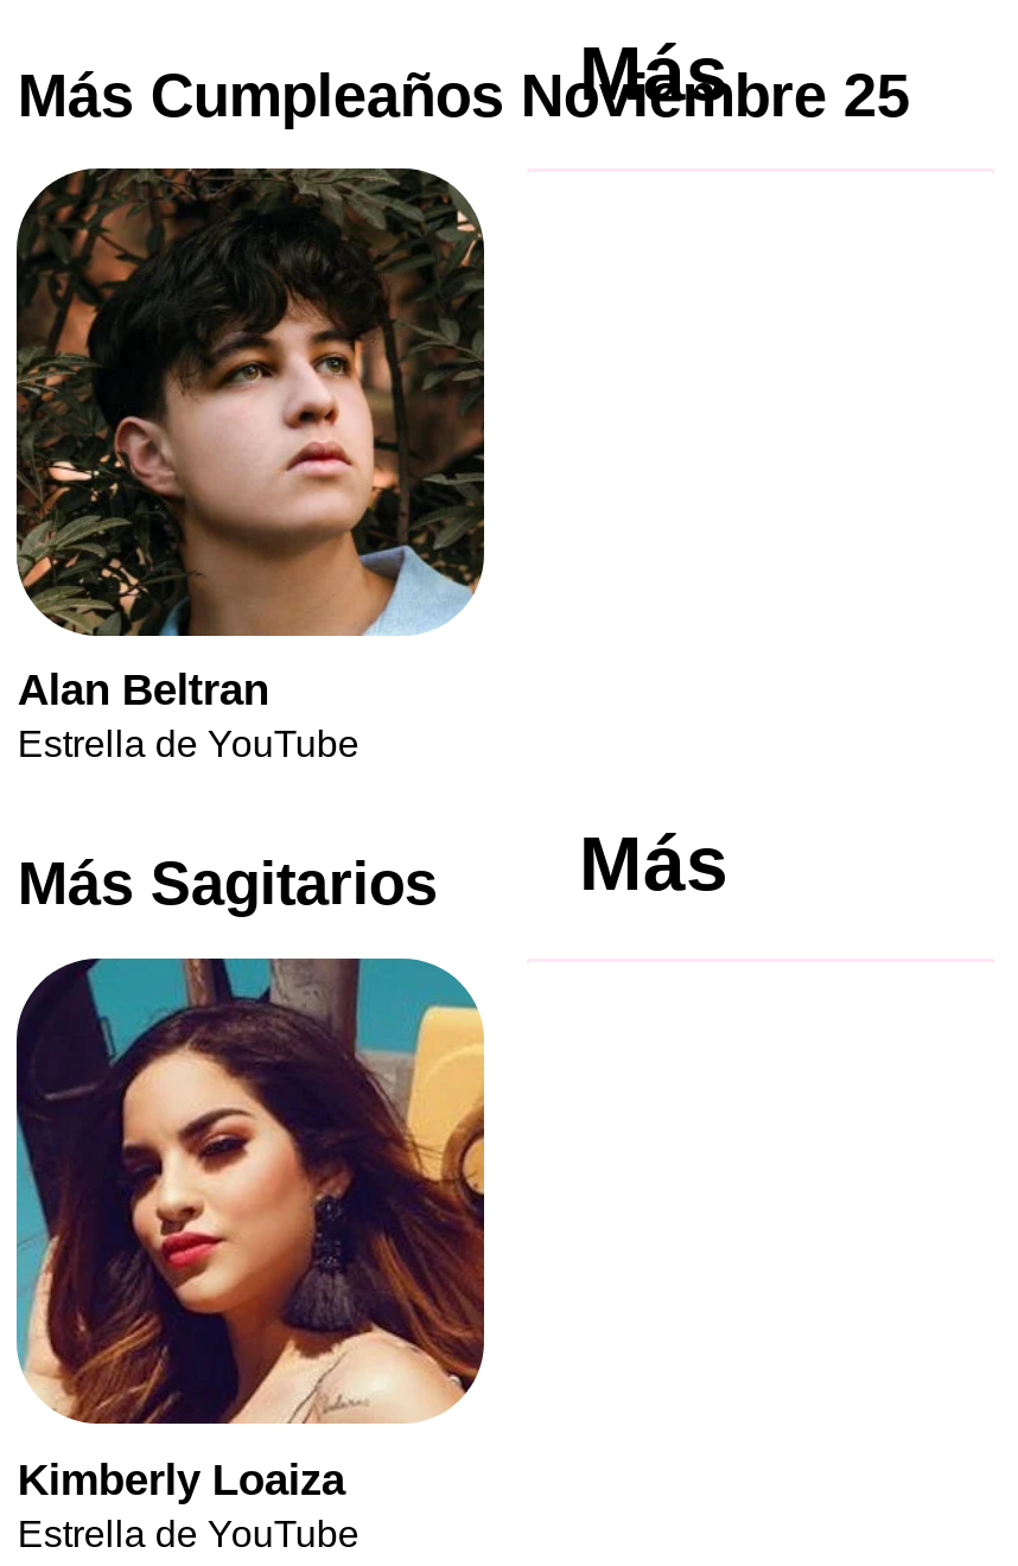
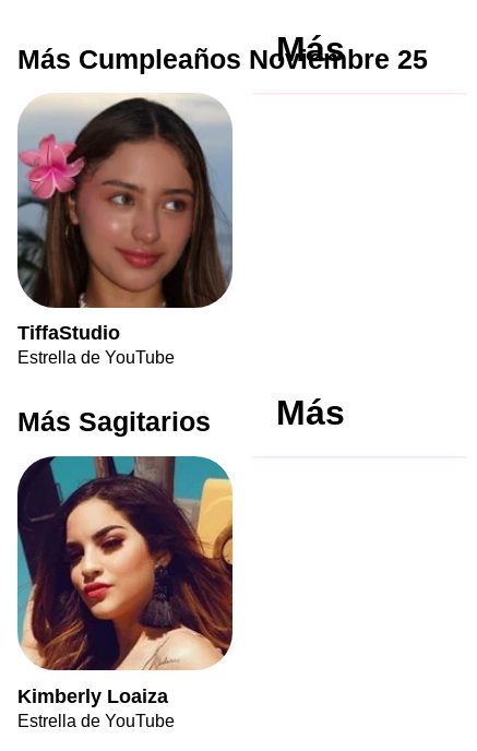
- [image]
- Alan Beltran
+ [image]
+ TiffaStudio
